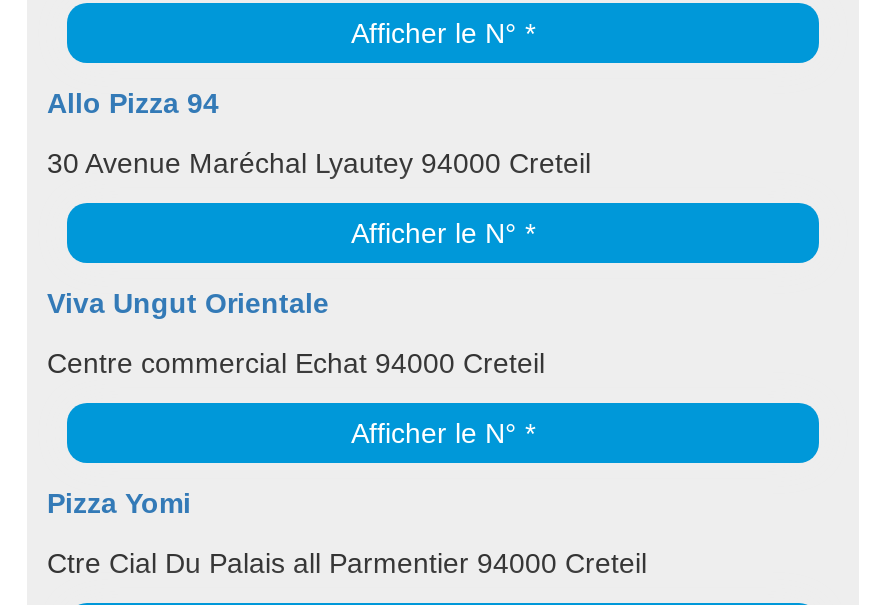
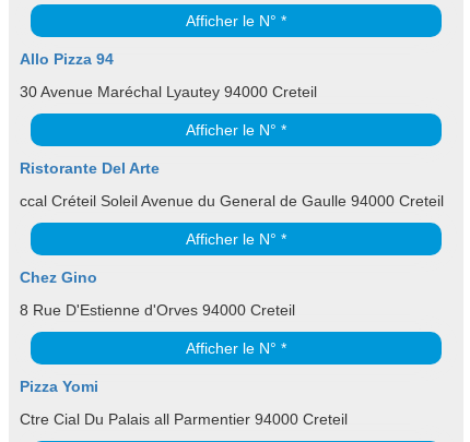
- Viva Ungut Orientale
- Centre commercial Echat 94000 Creteil
+ Ristorante Del Arte
+ ccal Créteil Soleil Avenue du General de Gaulle 94000 Creteil
+ Afficher le N° *
+ Chez Gino
+ 8 Rue D'Estienne d'Orves 94000 Creteil
